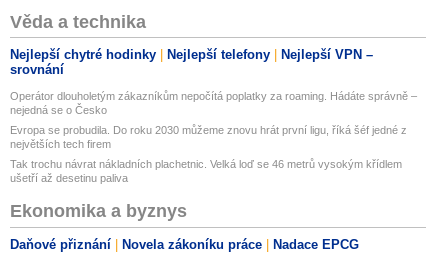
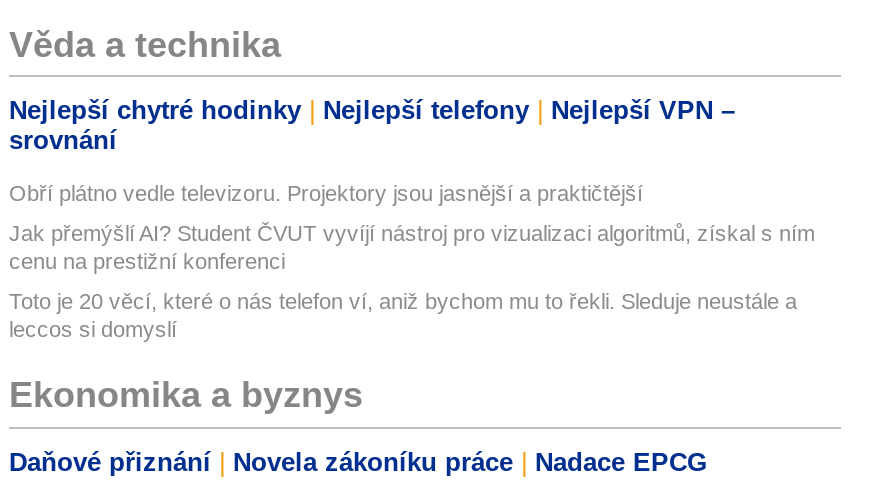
- Operátor dlouholetým zákazníkům nepočítá poplatky za roaming. Hádáte správně –
- nejedná se o Česko
+ Obří plátno vedle televizoru. Projektory jsou jasnější a praktičtější

- Evropa se probudila. Do roku 2030 můžeme znovu hrát první ligu, říká šéf jedné z
- největších tech firem
+ Jak přemýšlí AI? Student ČVUT vyvíjí nástroj pro vizualizaci algoritmů, získal s ním
+ cenu na prestižní konferenci

- Tak trochu návrat nákladních plachetnic. Velká loď se 46 metrů vysokým křídlem
- ušetří až desetinu paliva
+ Toto je 20 věcí, které o nás telefon ví, aniž bychom mu to řekli. Sleduje neustále a
+ leccos si domyslí
